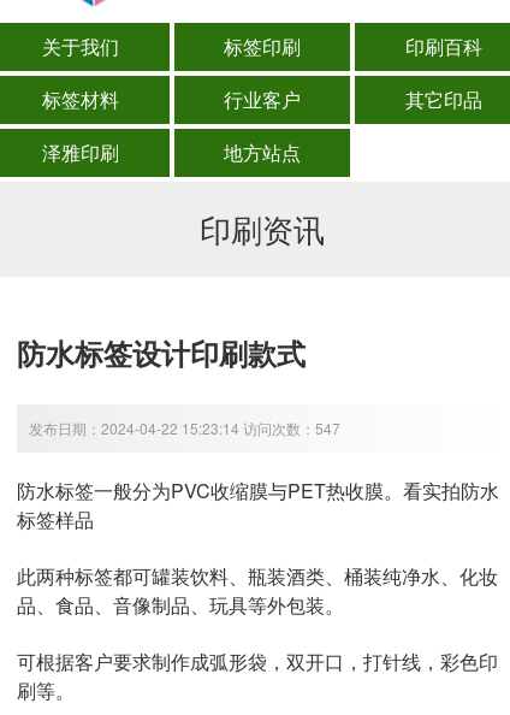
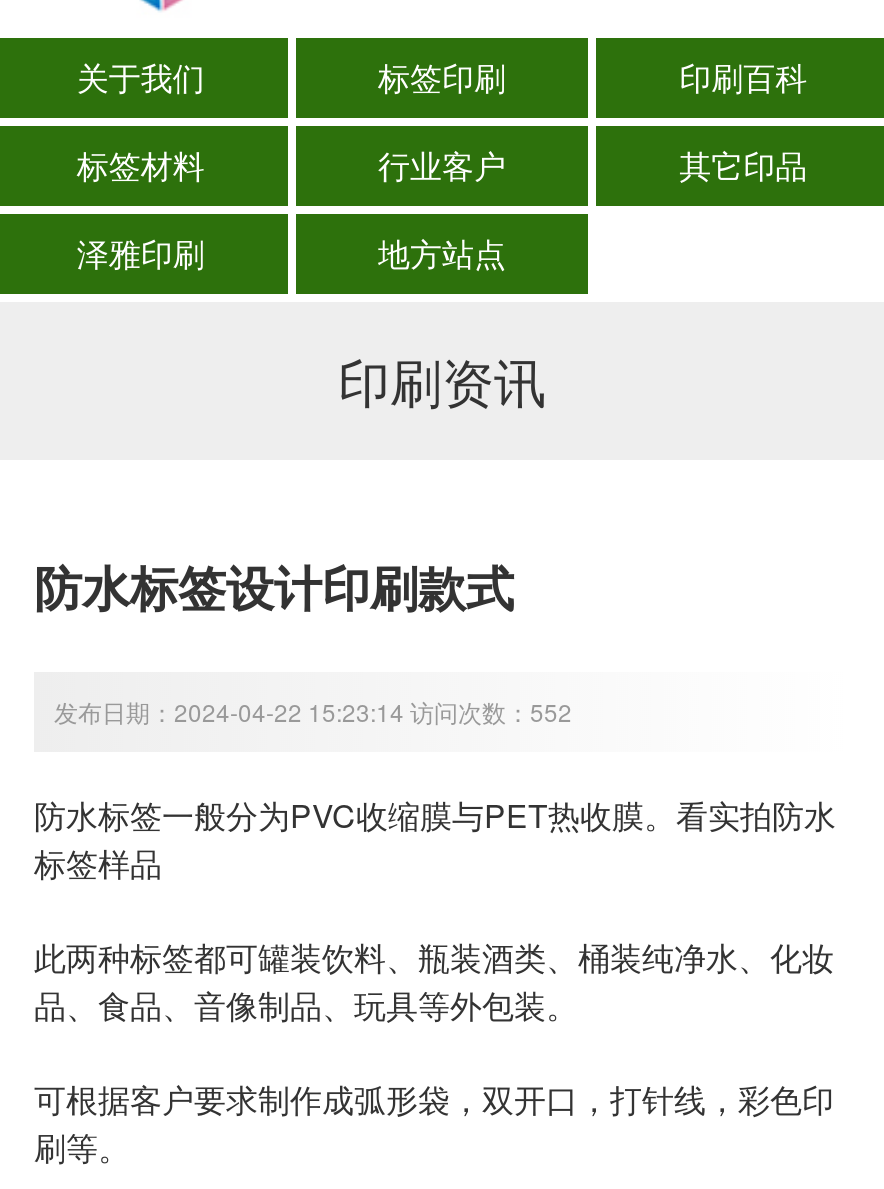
- 发布日期：2024-04-22 15:23:14 访问次数：547
+ 发布日期：2024-04-22 15:23:14 访问次数：552
